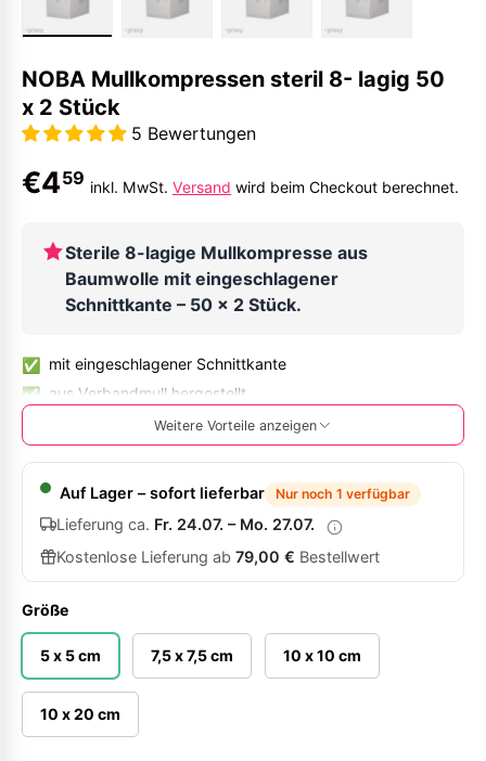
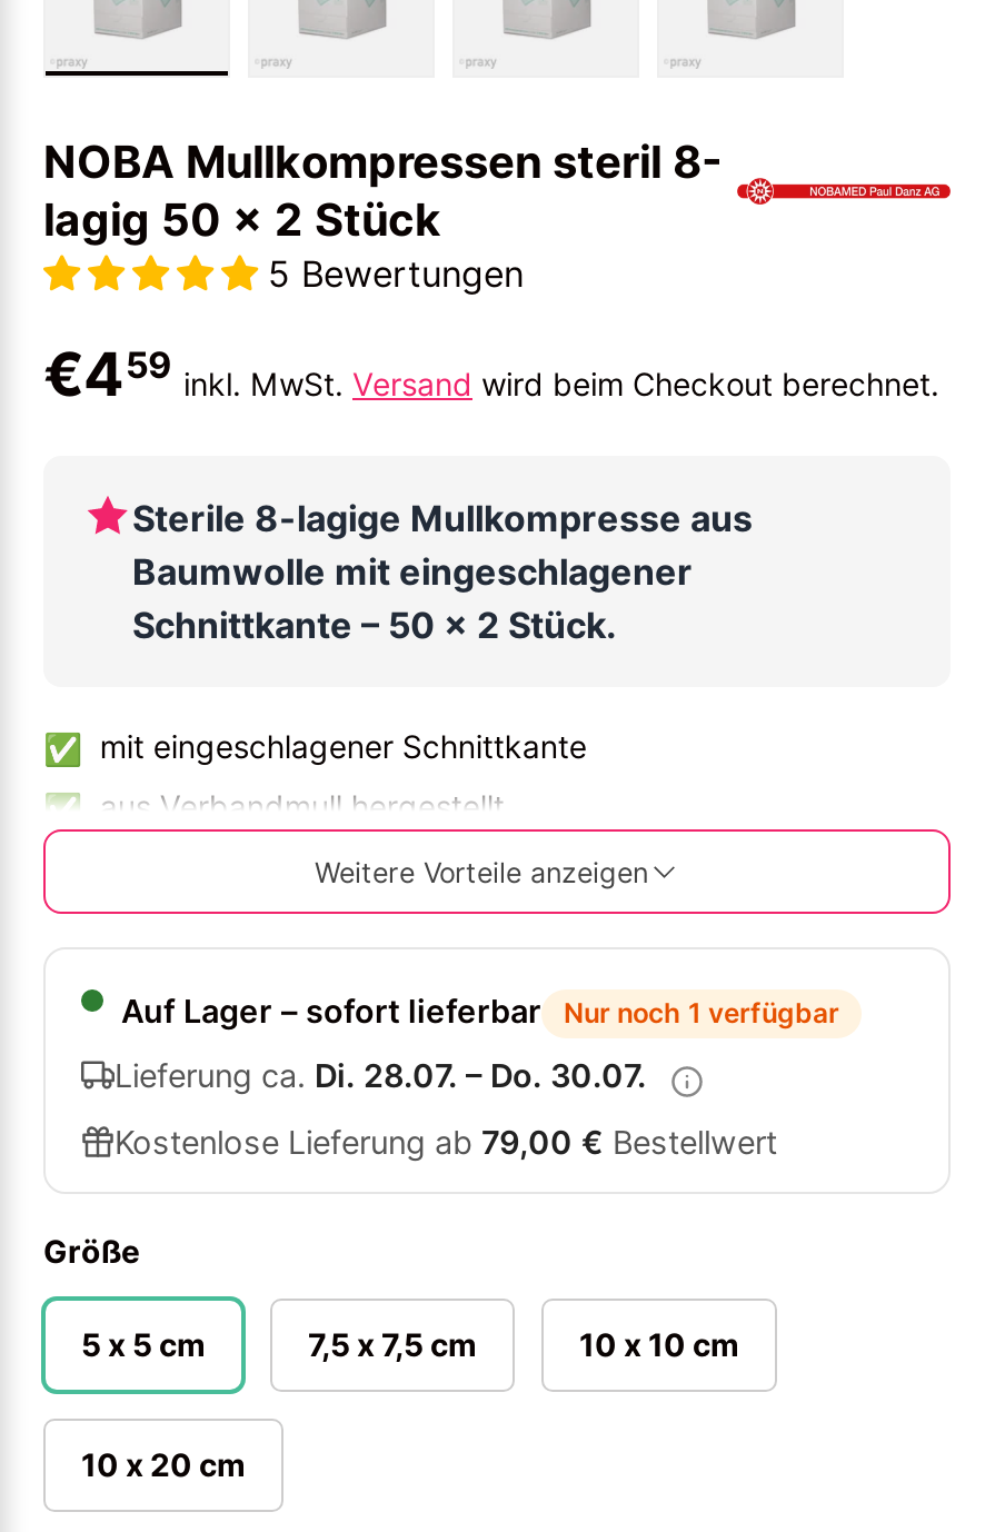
- Lieferung ca. Fr. 24.07. – Mo. 27.07.
+ Lieferung ca. Di. 28.07. – Do. 30.07.
